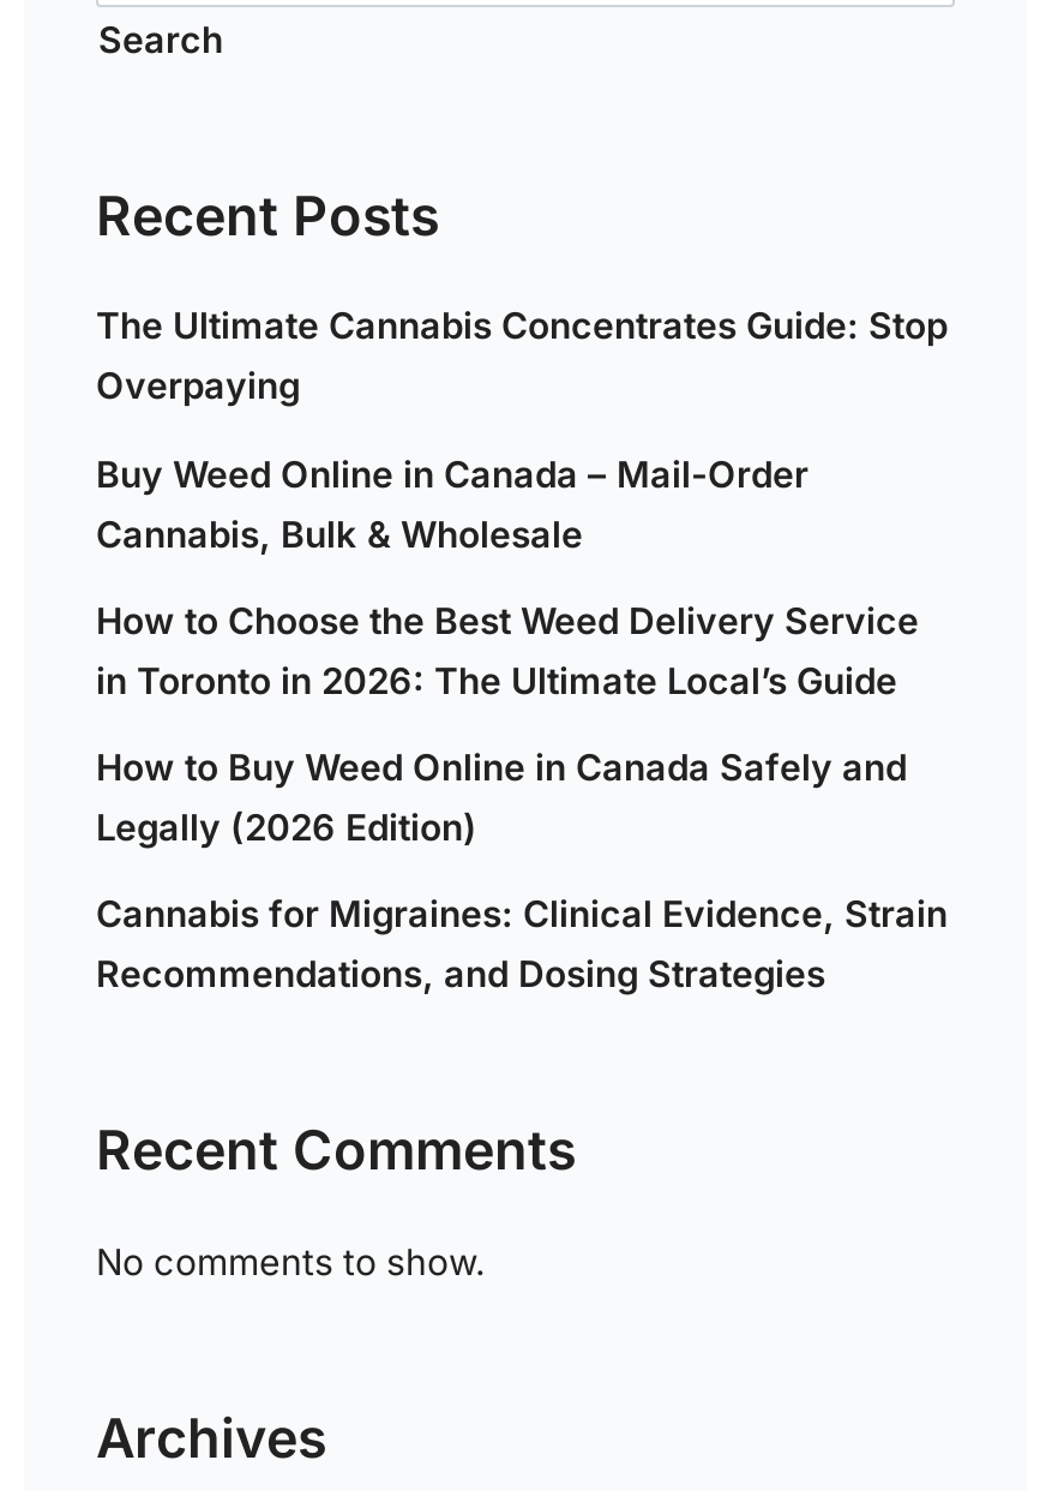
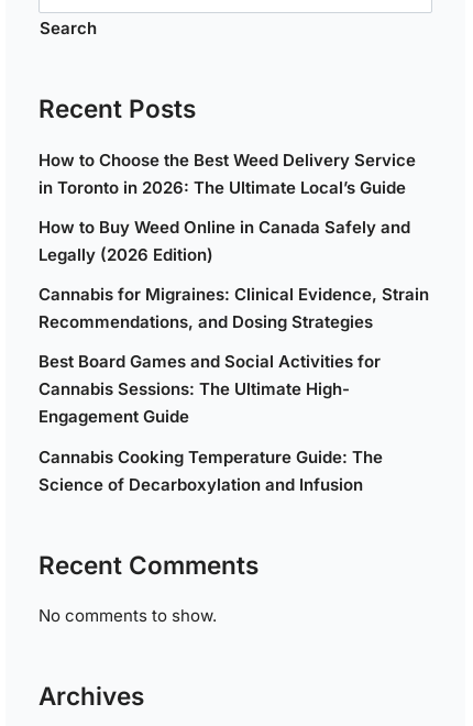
- The Ultimate Cannabis Concentrates Guide: Stop
- Overpaying
- Buy Weed Online in Canada – Mail-Order
- Cannabis, Bulk & Wholesale

moved up: How to Choose the Best Weed Delivery Service | in Toronto in 2026: The Ultimate Local’s Guide | How to Buy Weed Online in Canada Safely and | Legally (2026 Edition) | Cannabis for Migraines: Clinical Evidence, Strain | Recommendations, and Dosing Strategies

+ Best Board Games and Social Activities for
+ Cannabis Sessions: The Ultimate High-
+ Engagement Guide
+ Cannabis Cooking Temperature Guide: The
+ Science of Decarboxylation and Infusion
